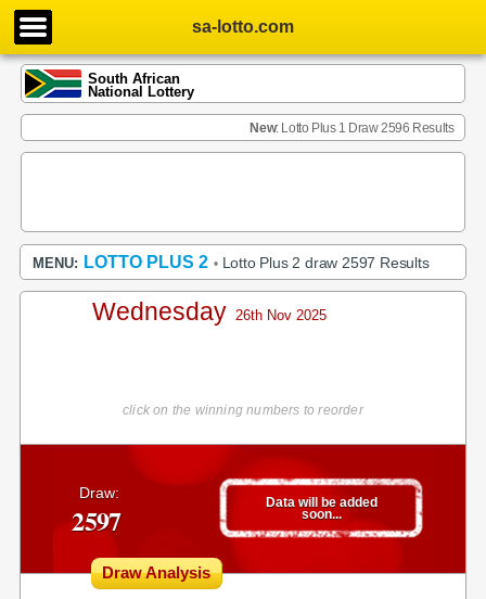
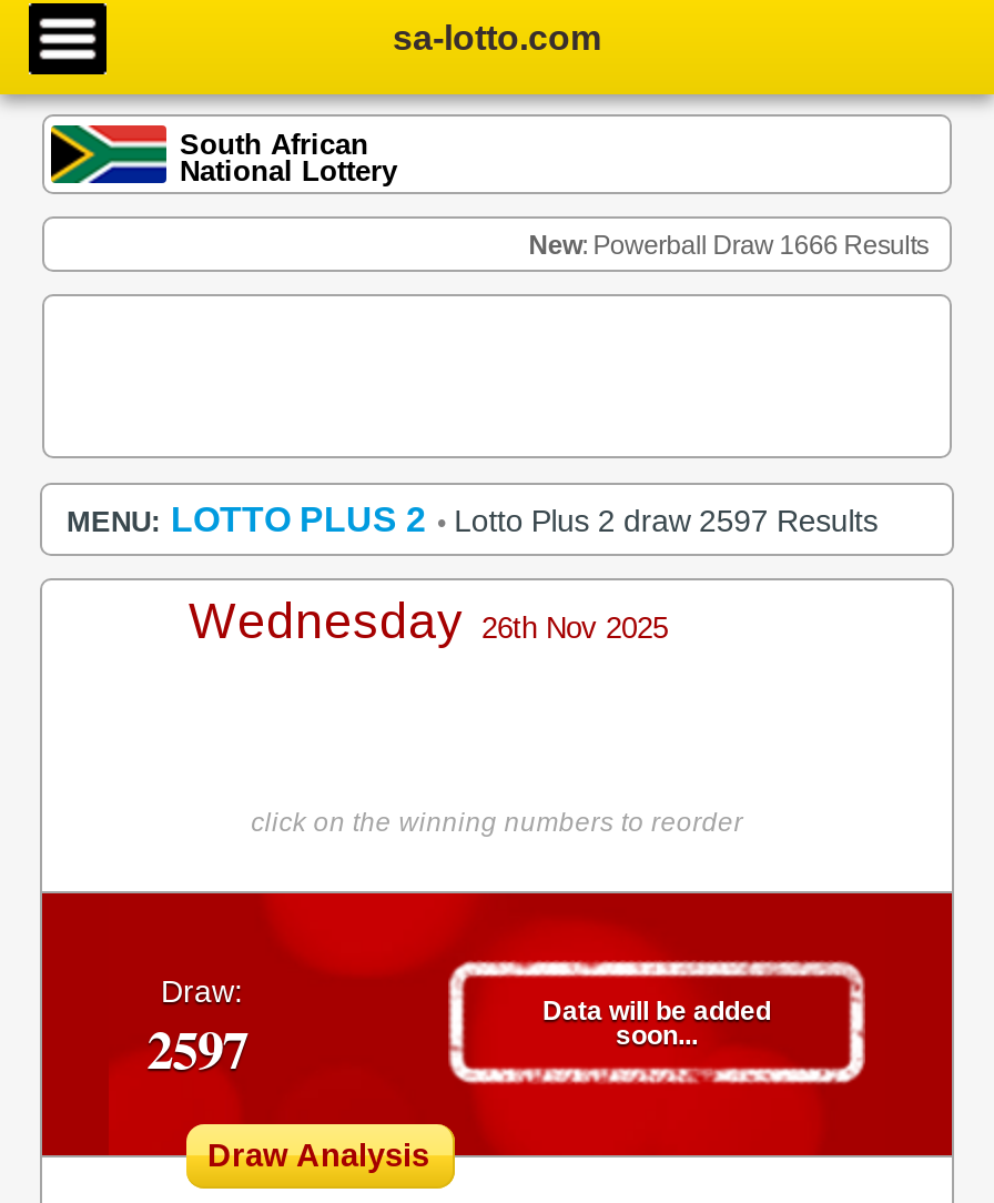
- New: Lotto Plus 1 Draw 2596 Results
+ New: Powerball Draw 1666 Results
